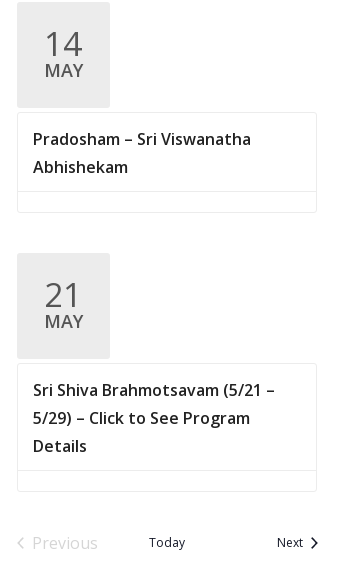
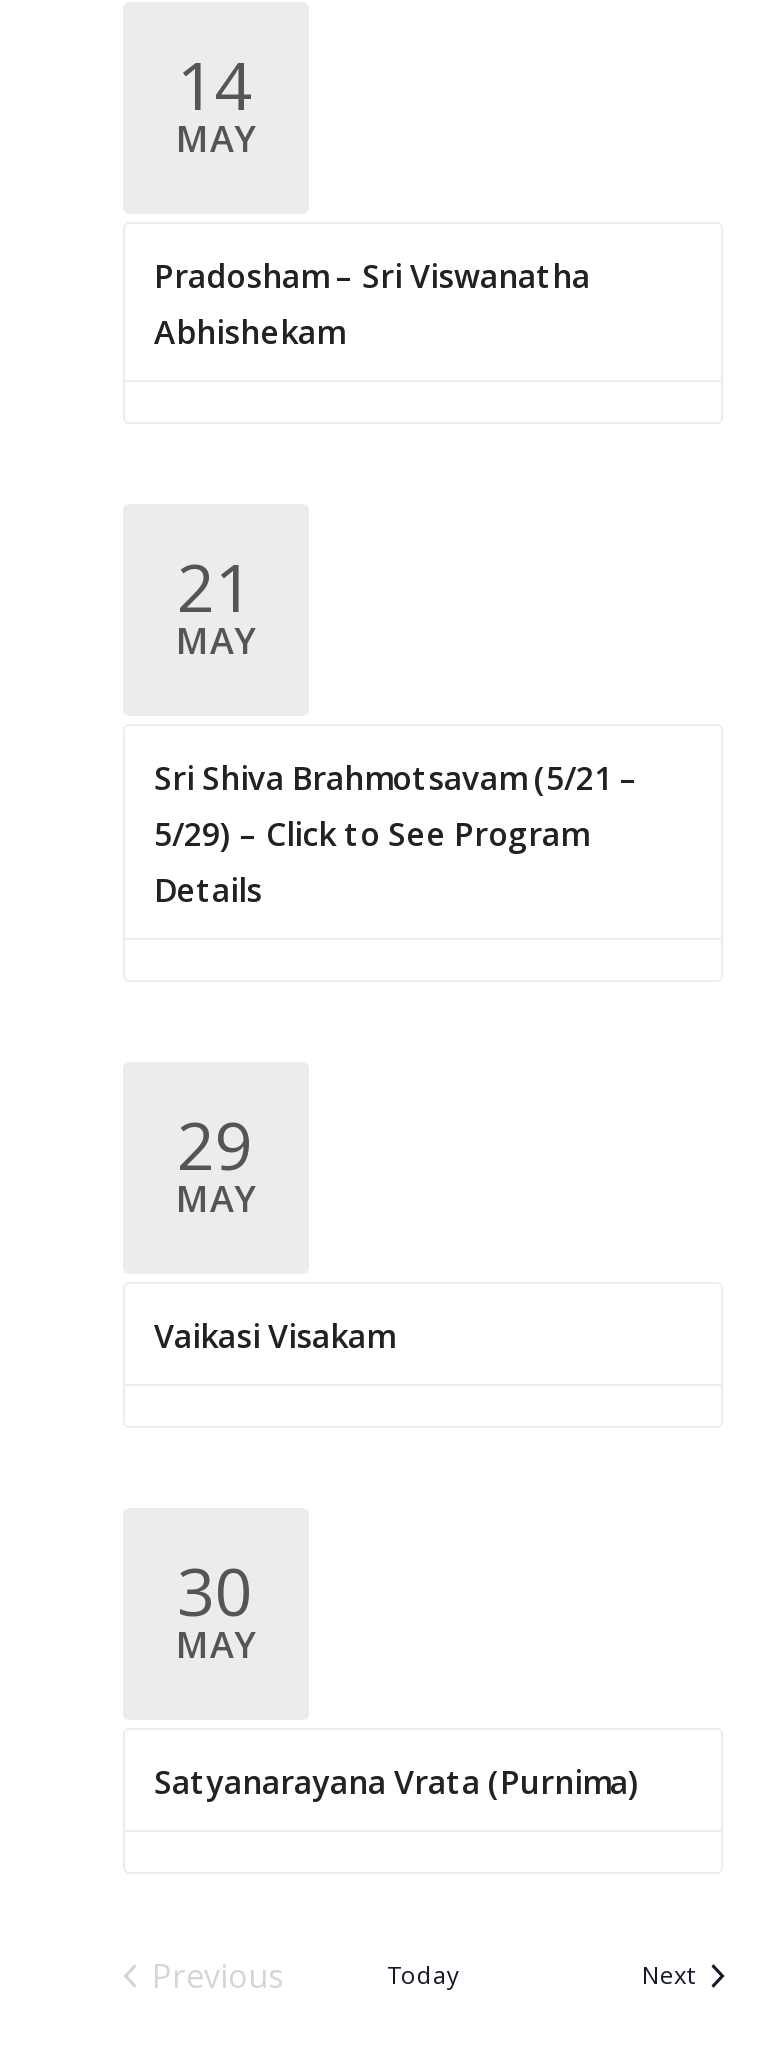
+ 29
+ MAY
+ Vaikasi Visakam
+ 30
+ MAY
+ Satyanarayana Vrata (Purnima)
